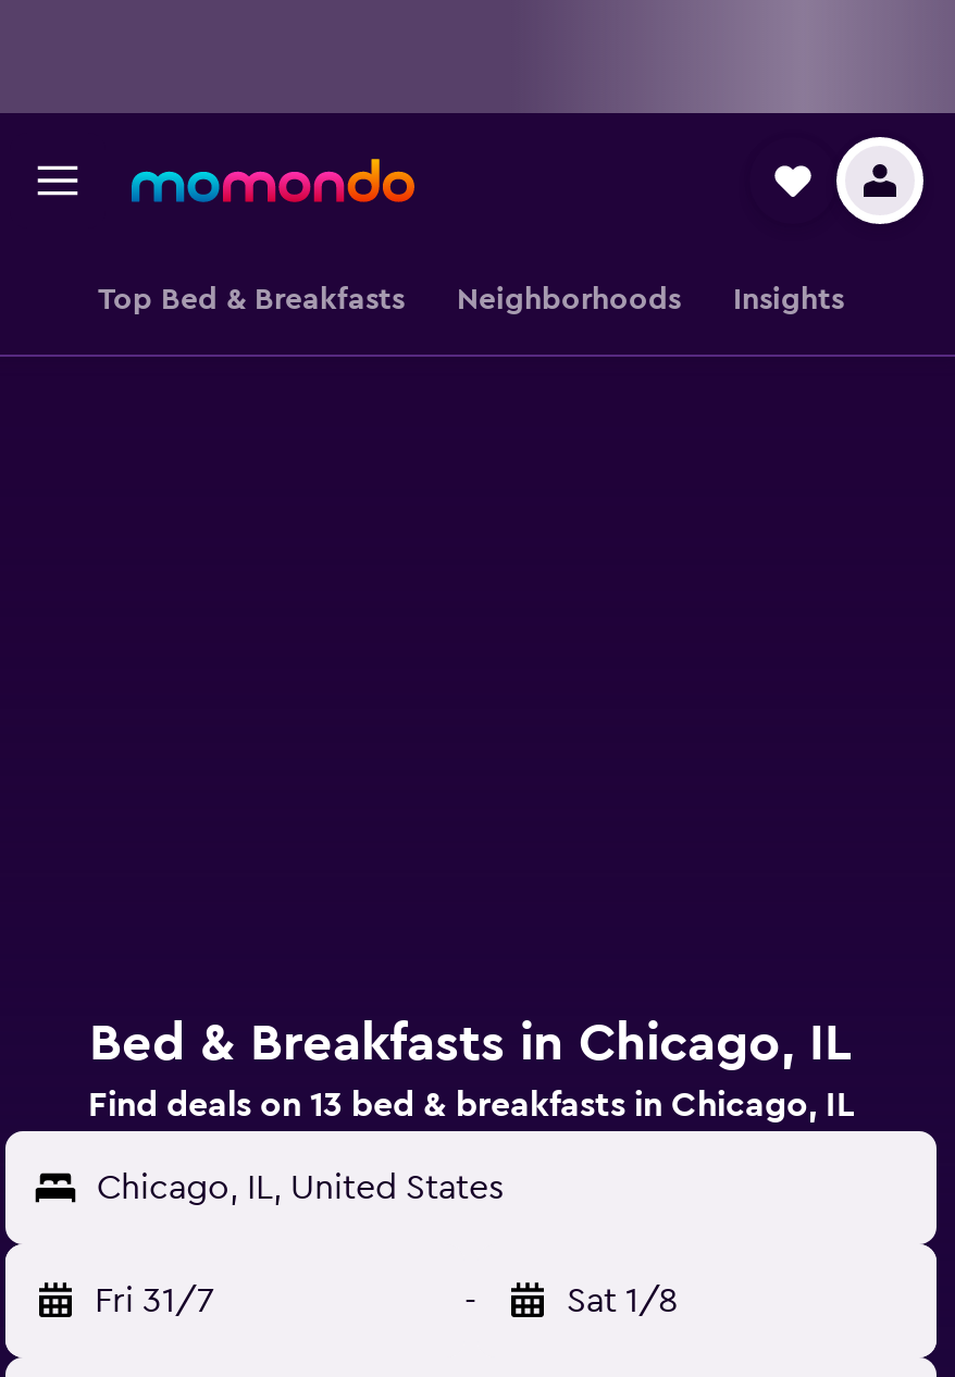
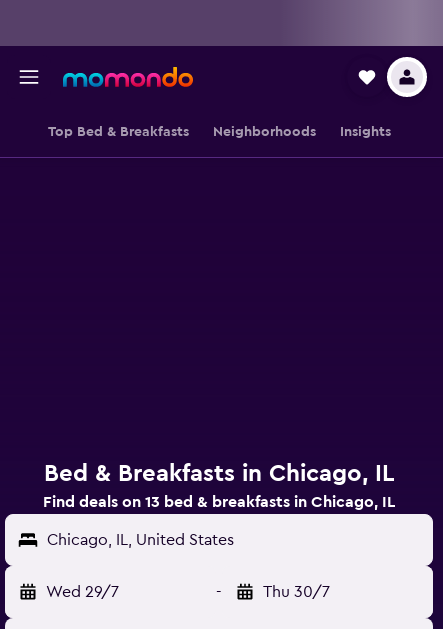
- Fri 31/7
+ Wed 29/7

- Sat 1/8
+ Thu 30/7
